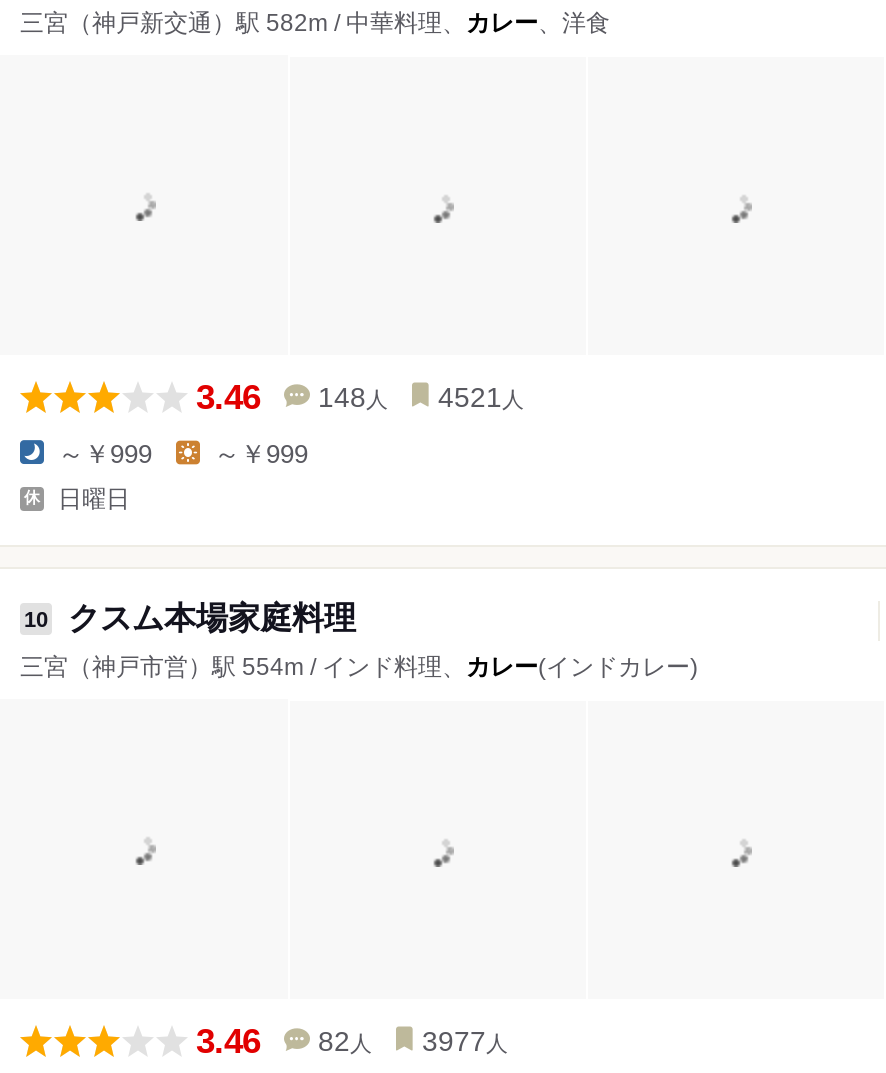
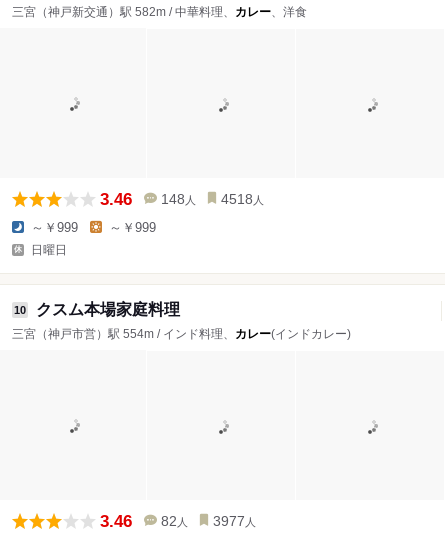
- 3.46 148人 4521人
+ 3.46 148人 4518人
